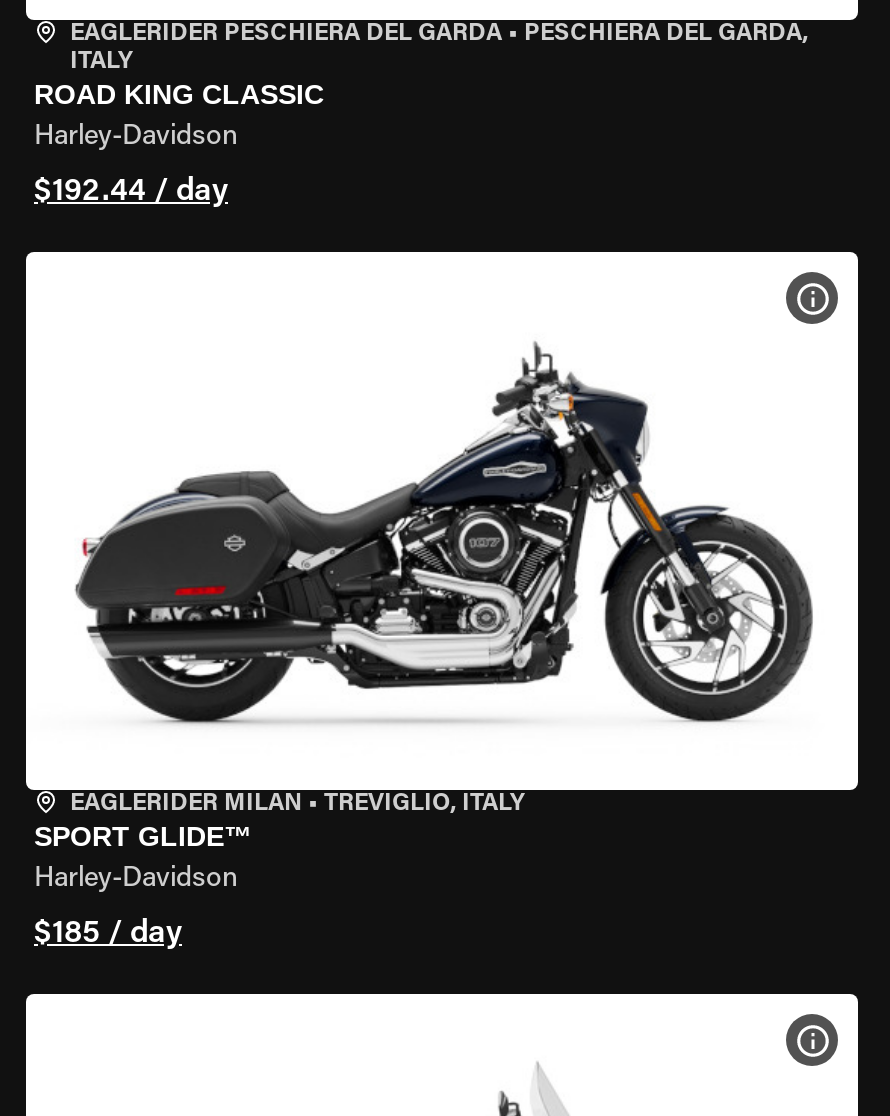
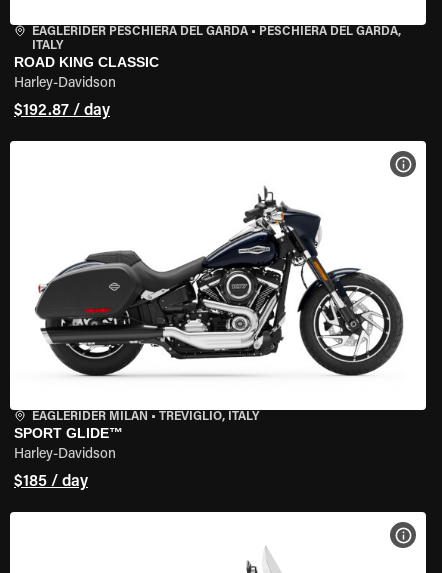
- $192.44 / day
+ $192.87 / day
